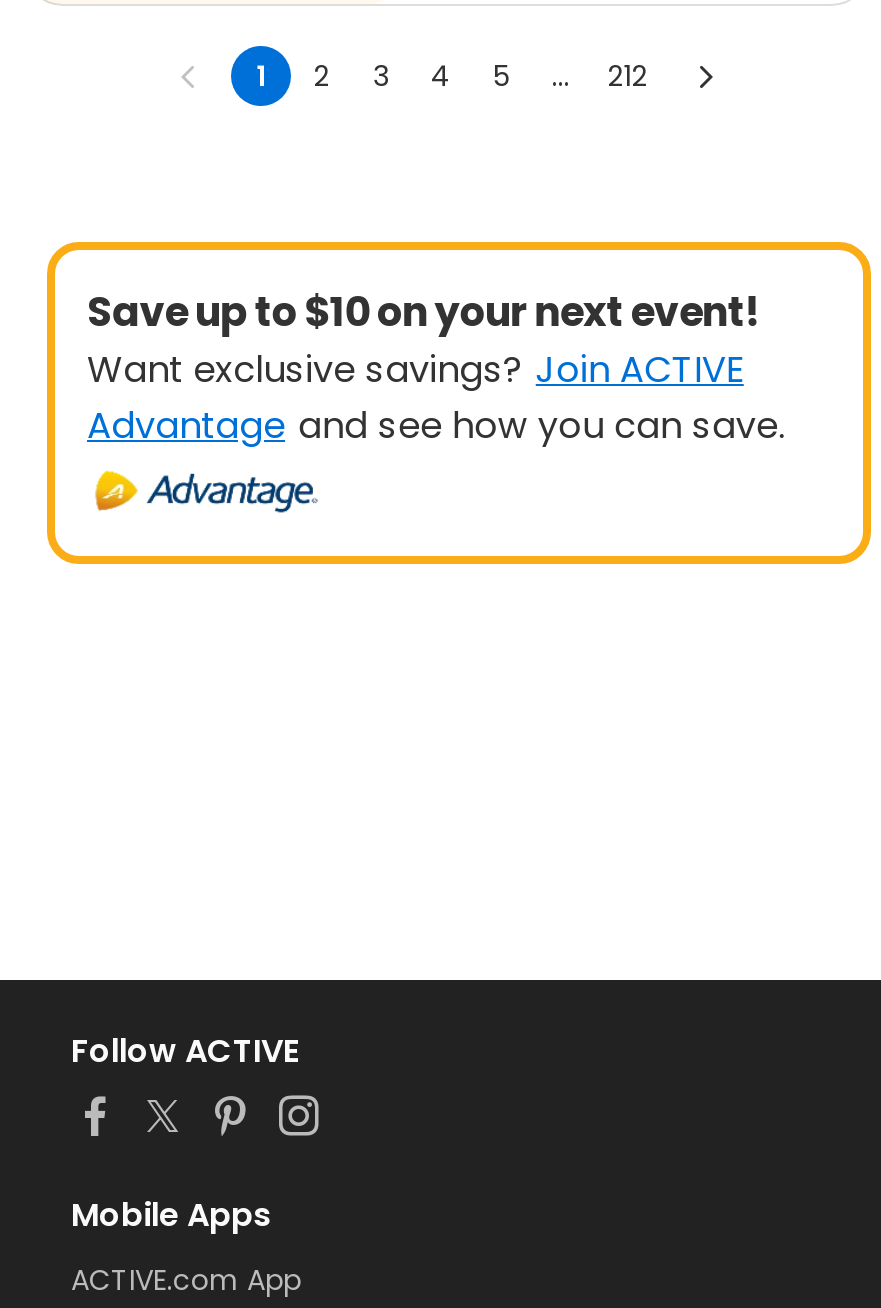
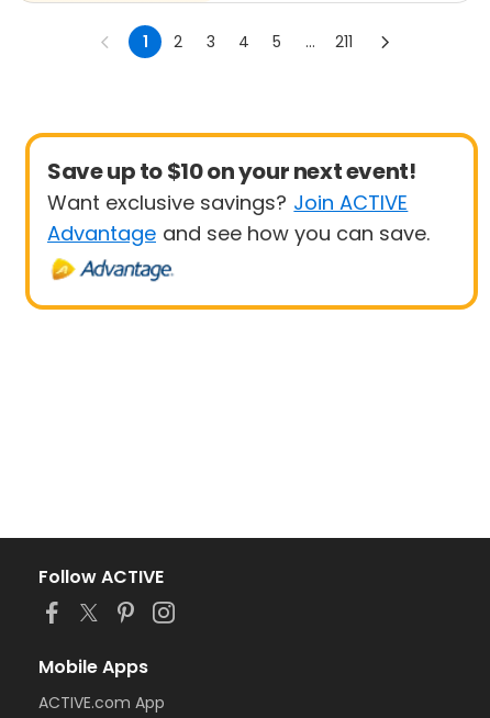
- 212
+ 211
